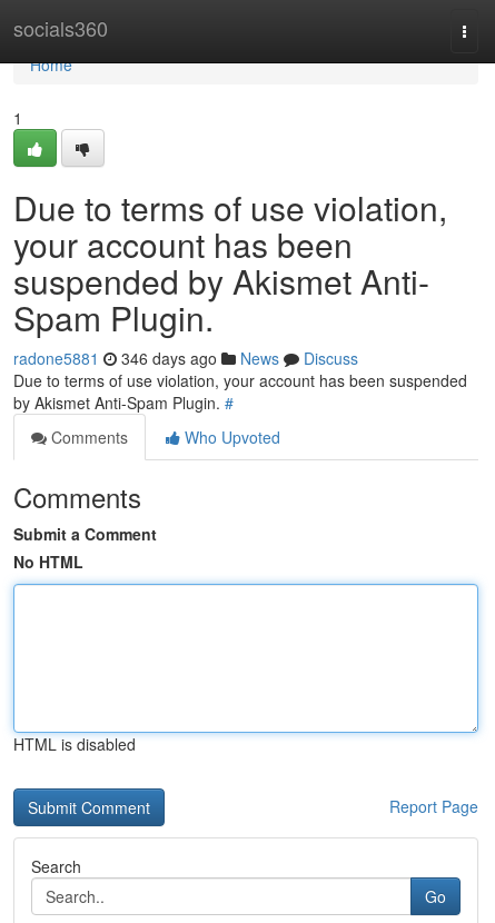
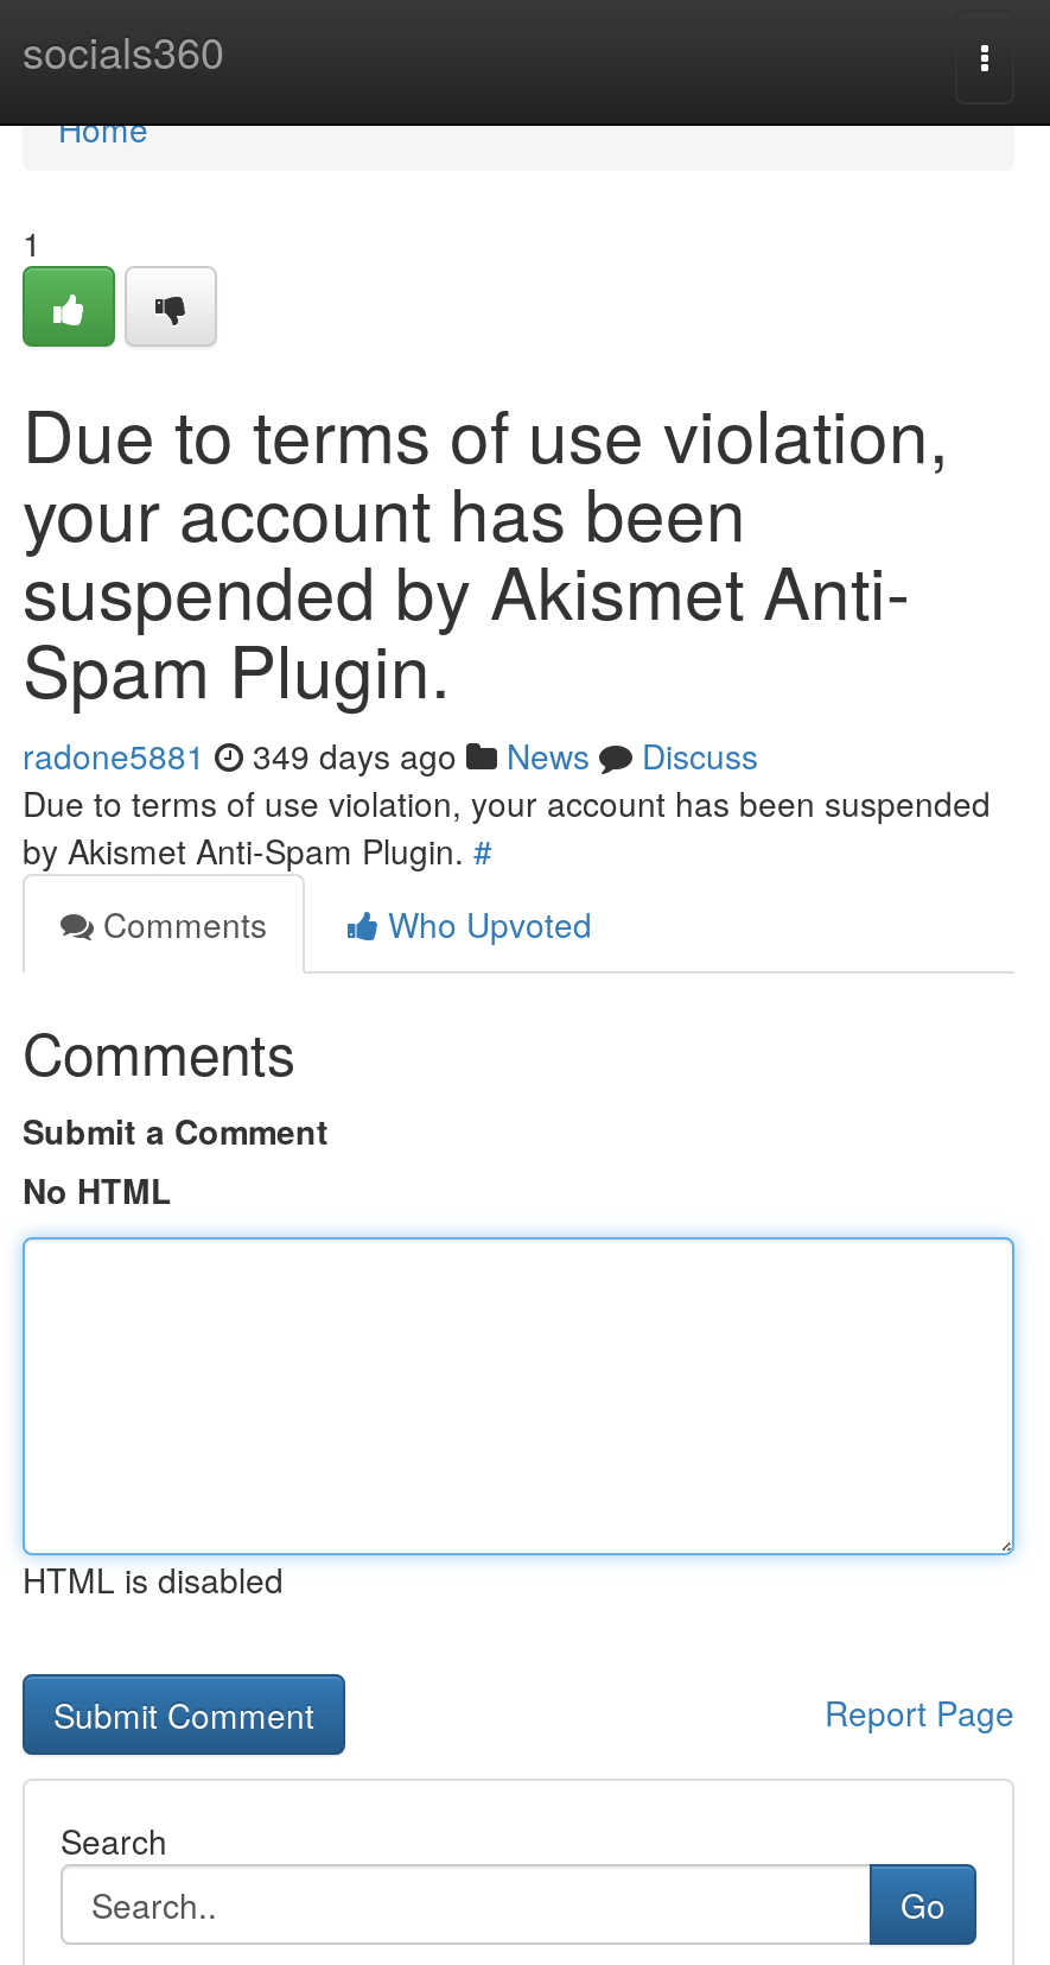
- radone5881 346 days ago News Discuss
+ radone5881 349 days ago News Discuss
